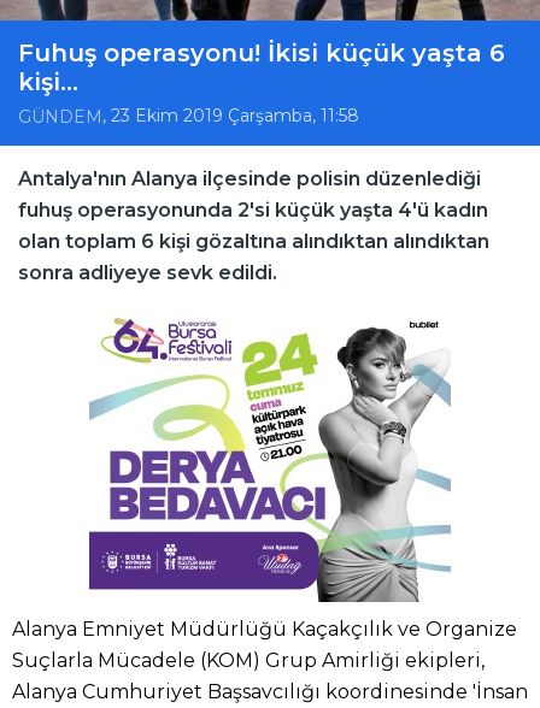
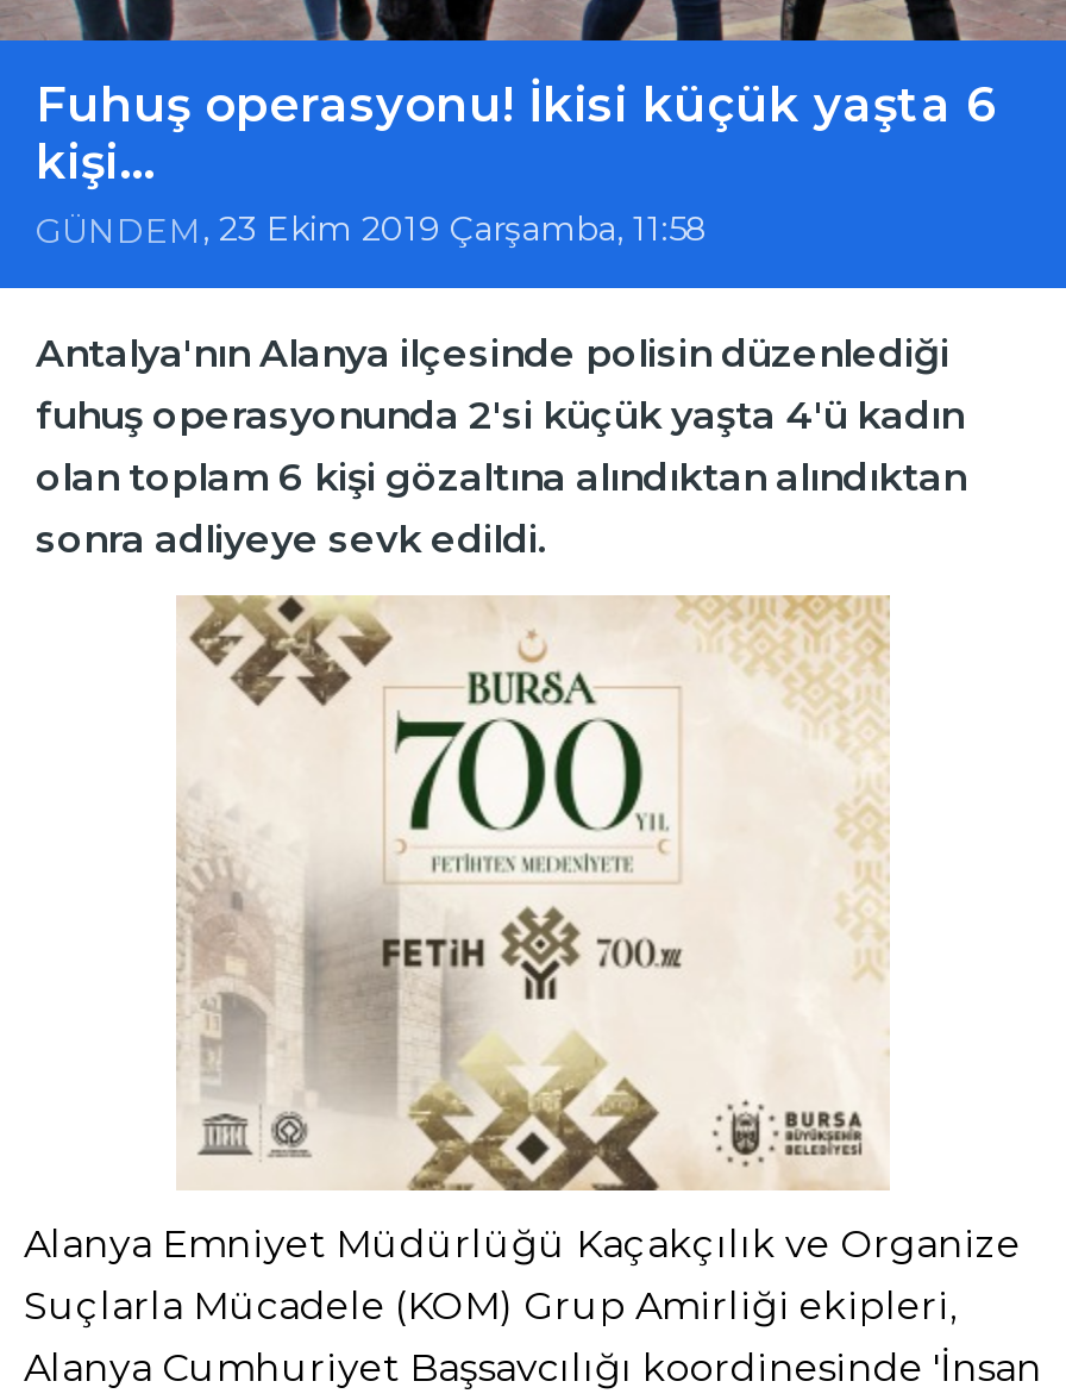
- [image]
+ [image]
